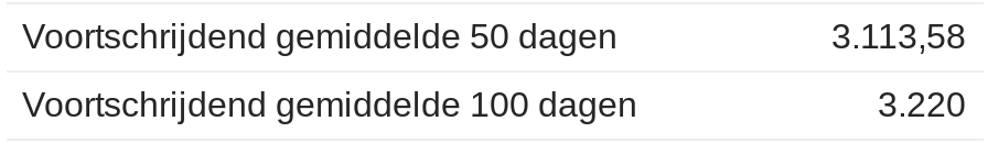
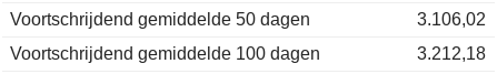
- 3.113,58
+ 3.106,02

- 3.220
+ 3.212,18
